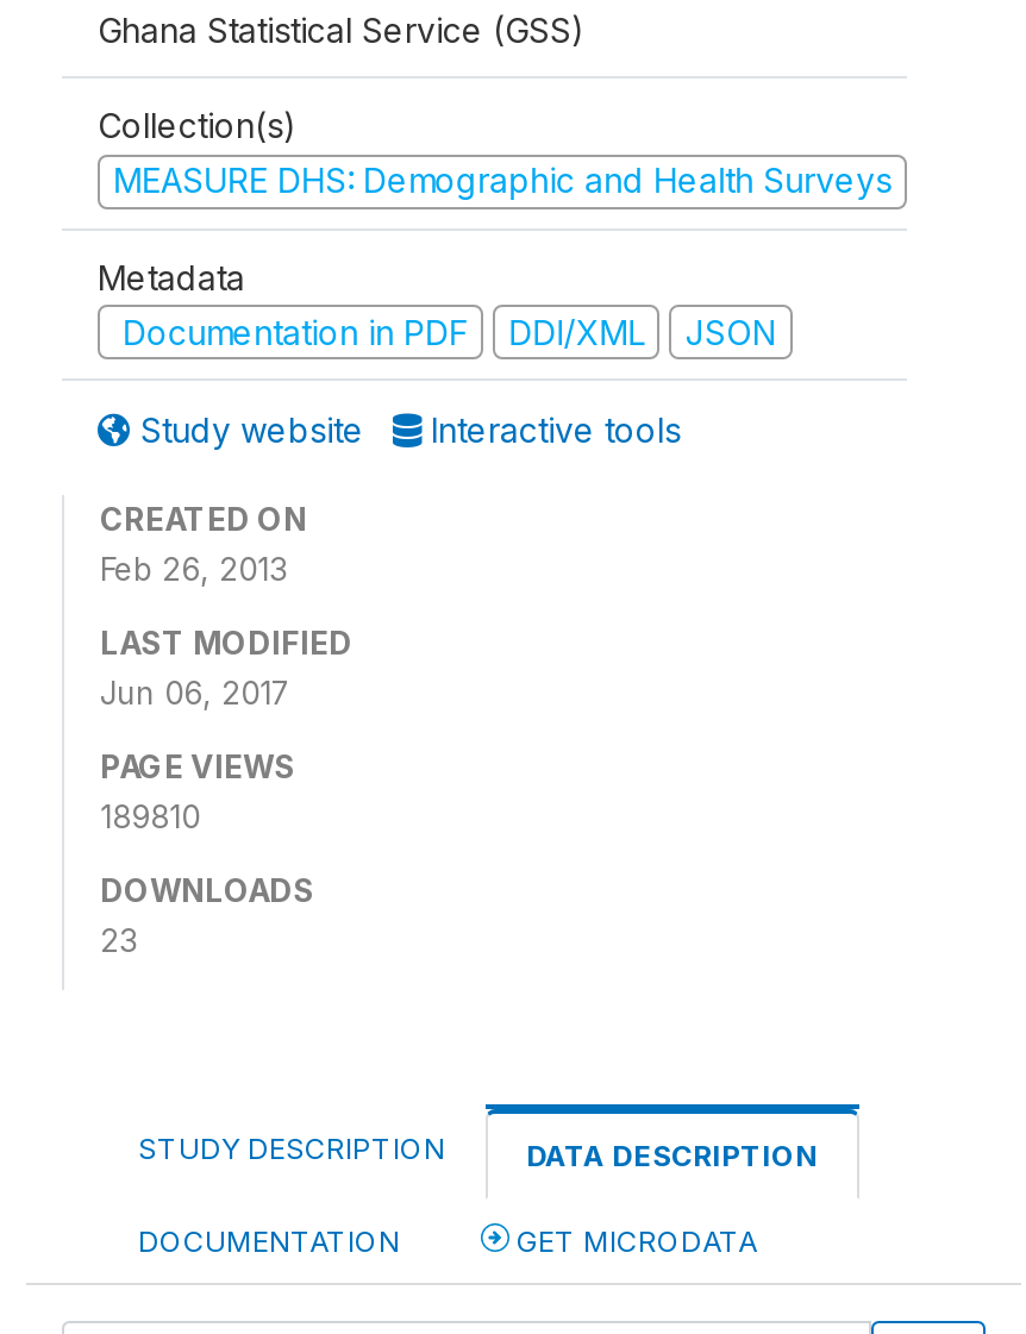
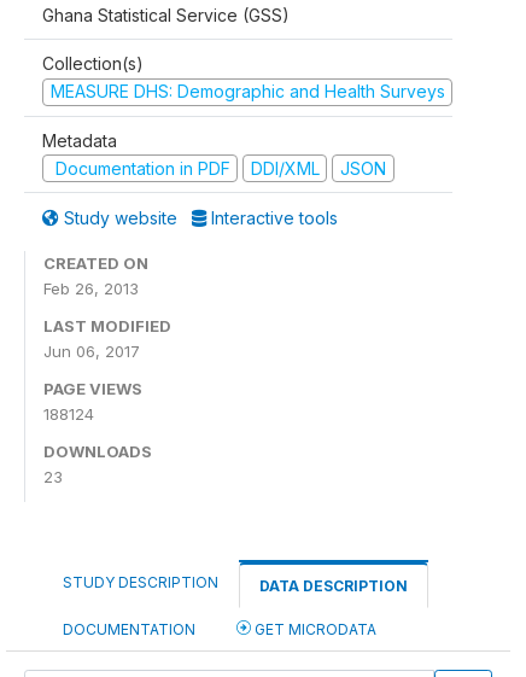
- 189810
+ 188124
